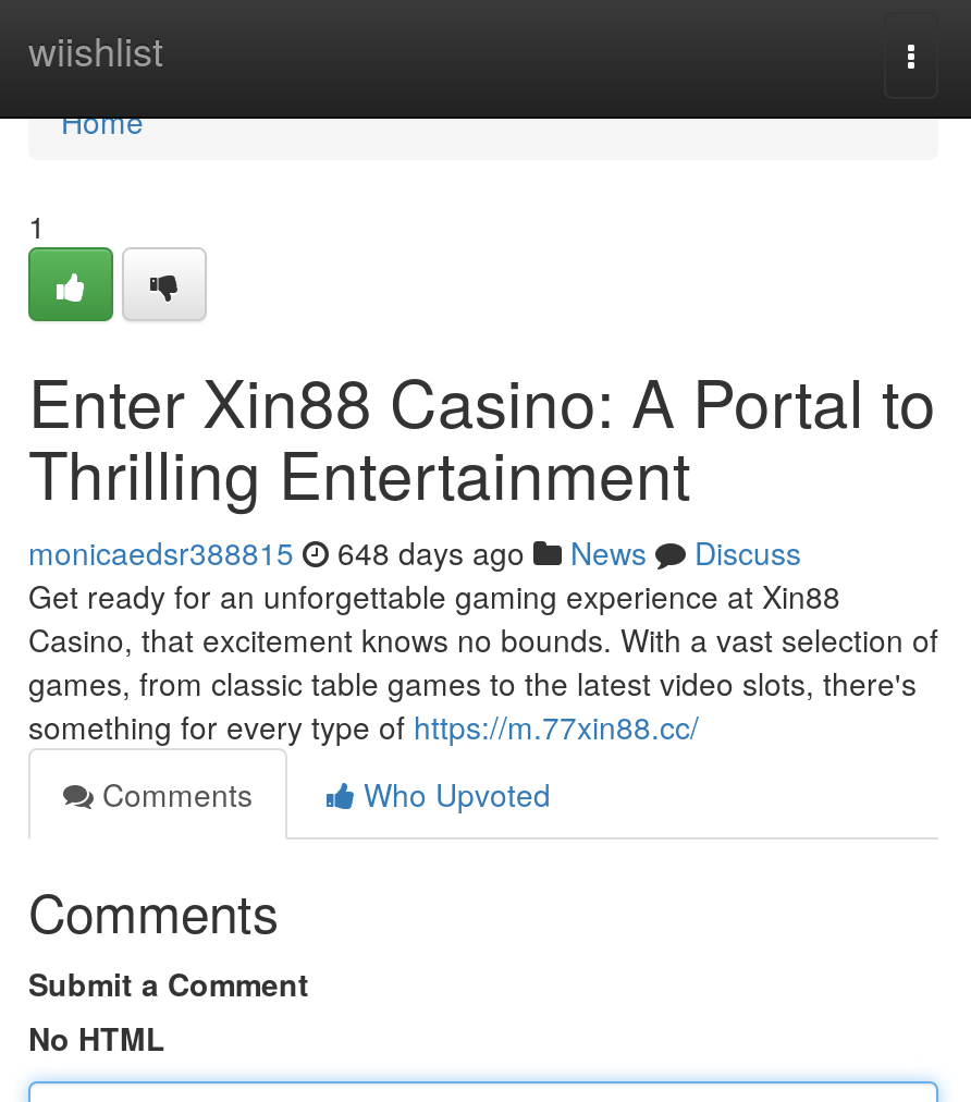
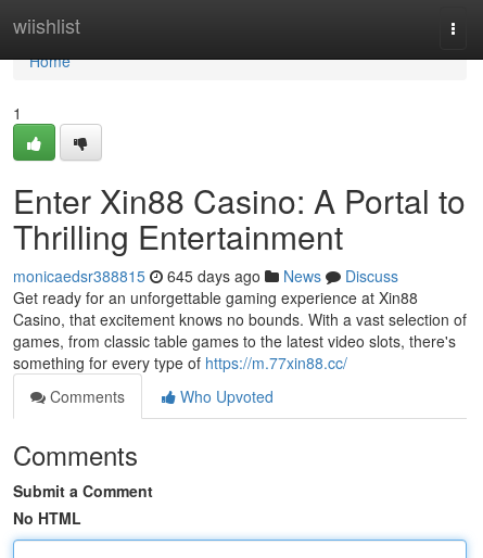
- monicaedsr388815 648 days ago News Discuss
+ monicaedsr388815 645 days ago News Discuss
